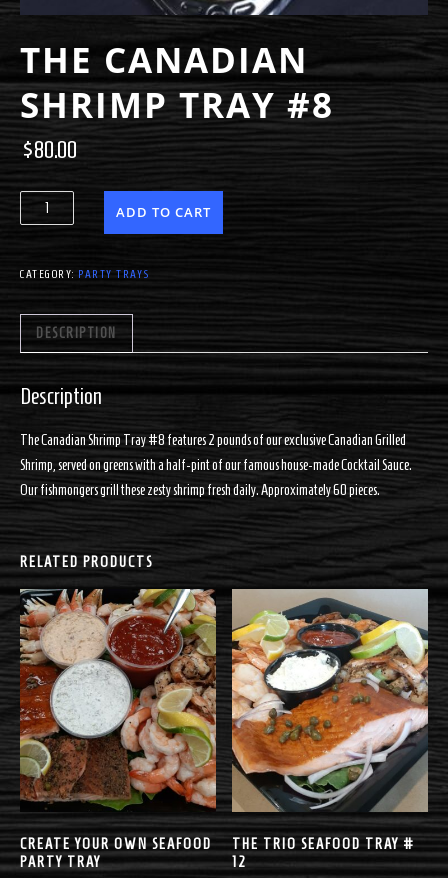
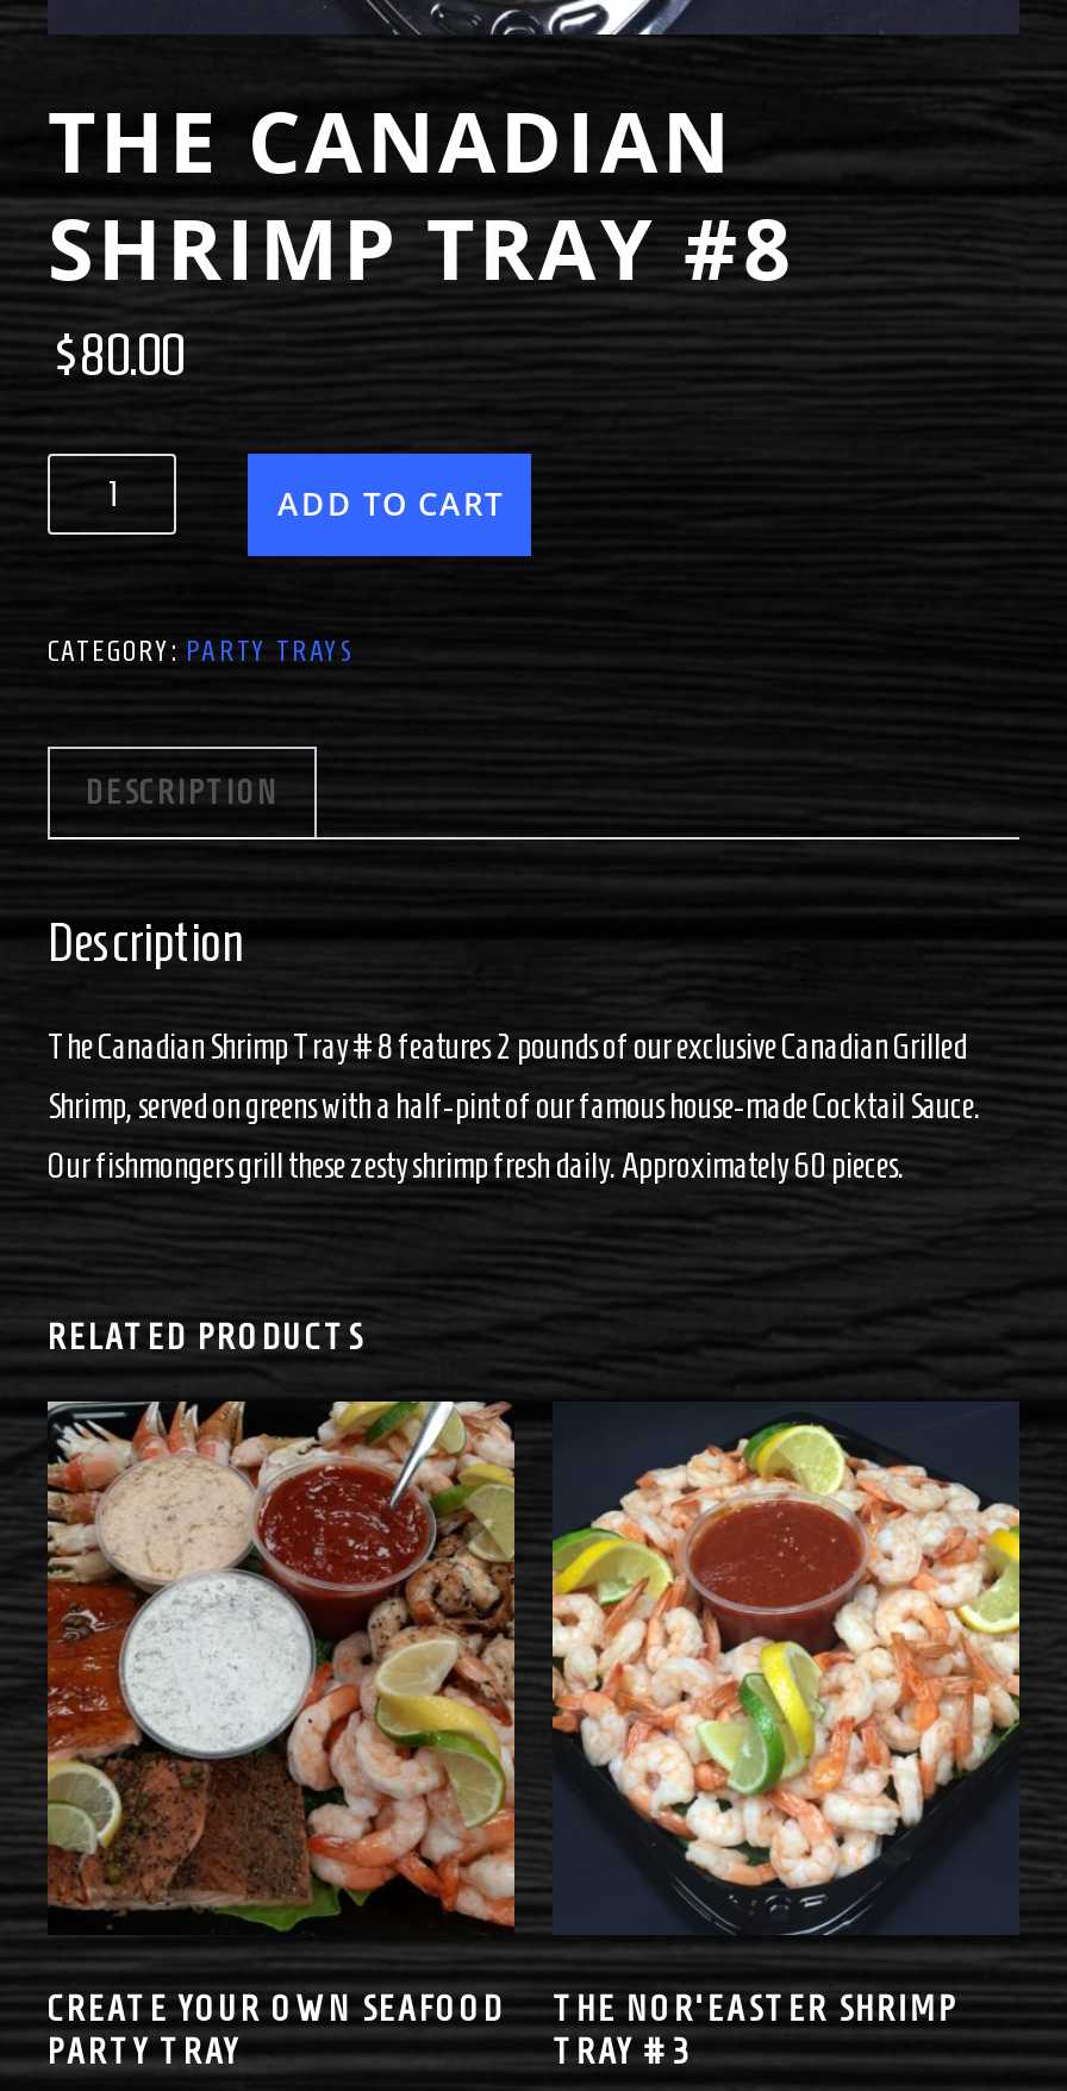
- [image]
- THE TRIO SEAFOOD TRAY #
- 12
+ [image]
+ THE NOR’EASTER SHRIMP
+ TRAY #3
